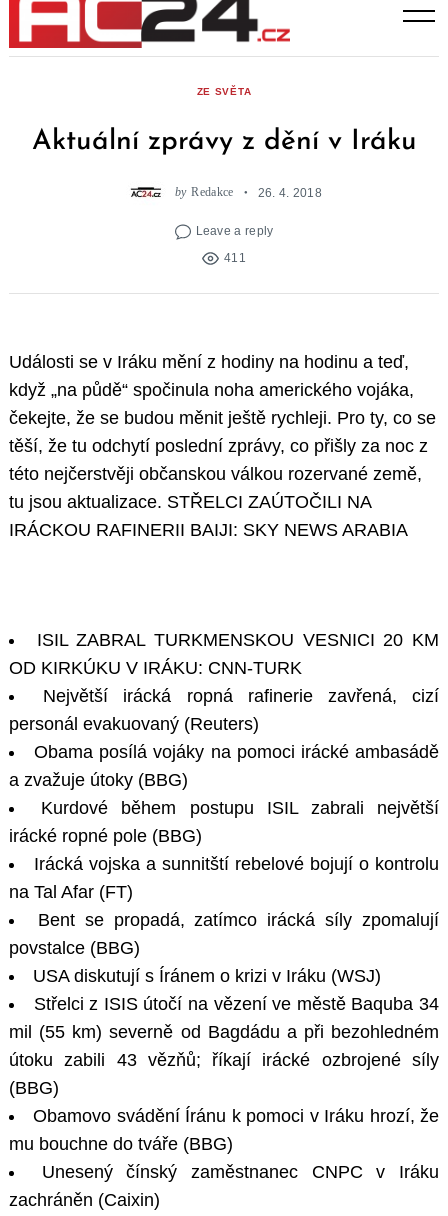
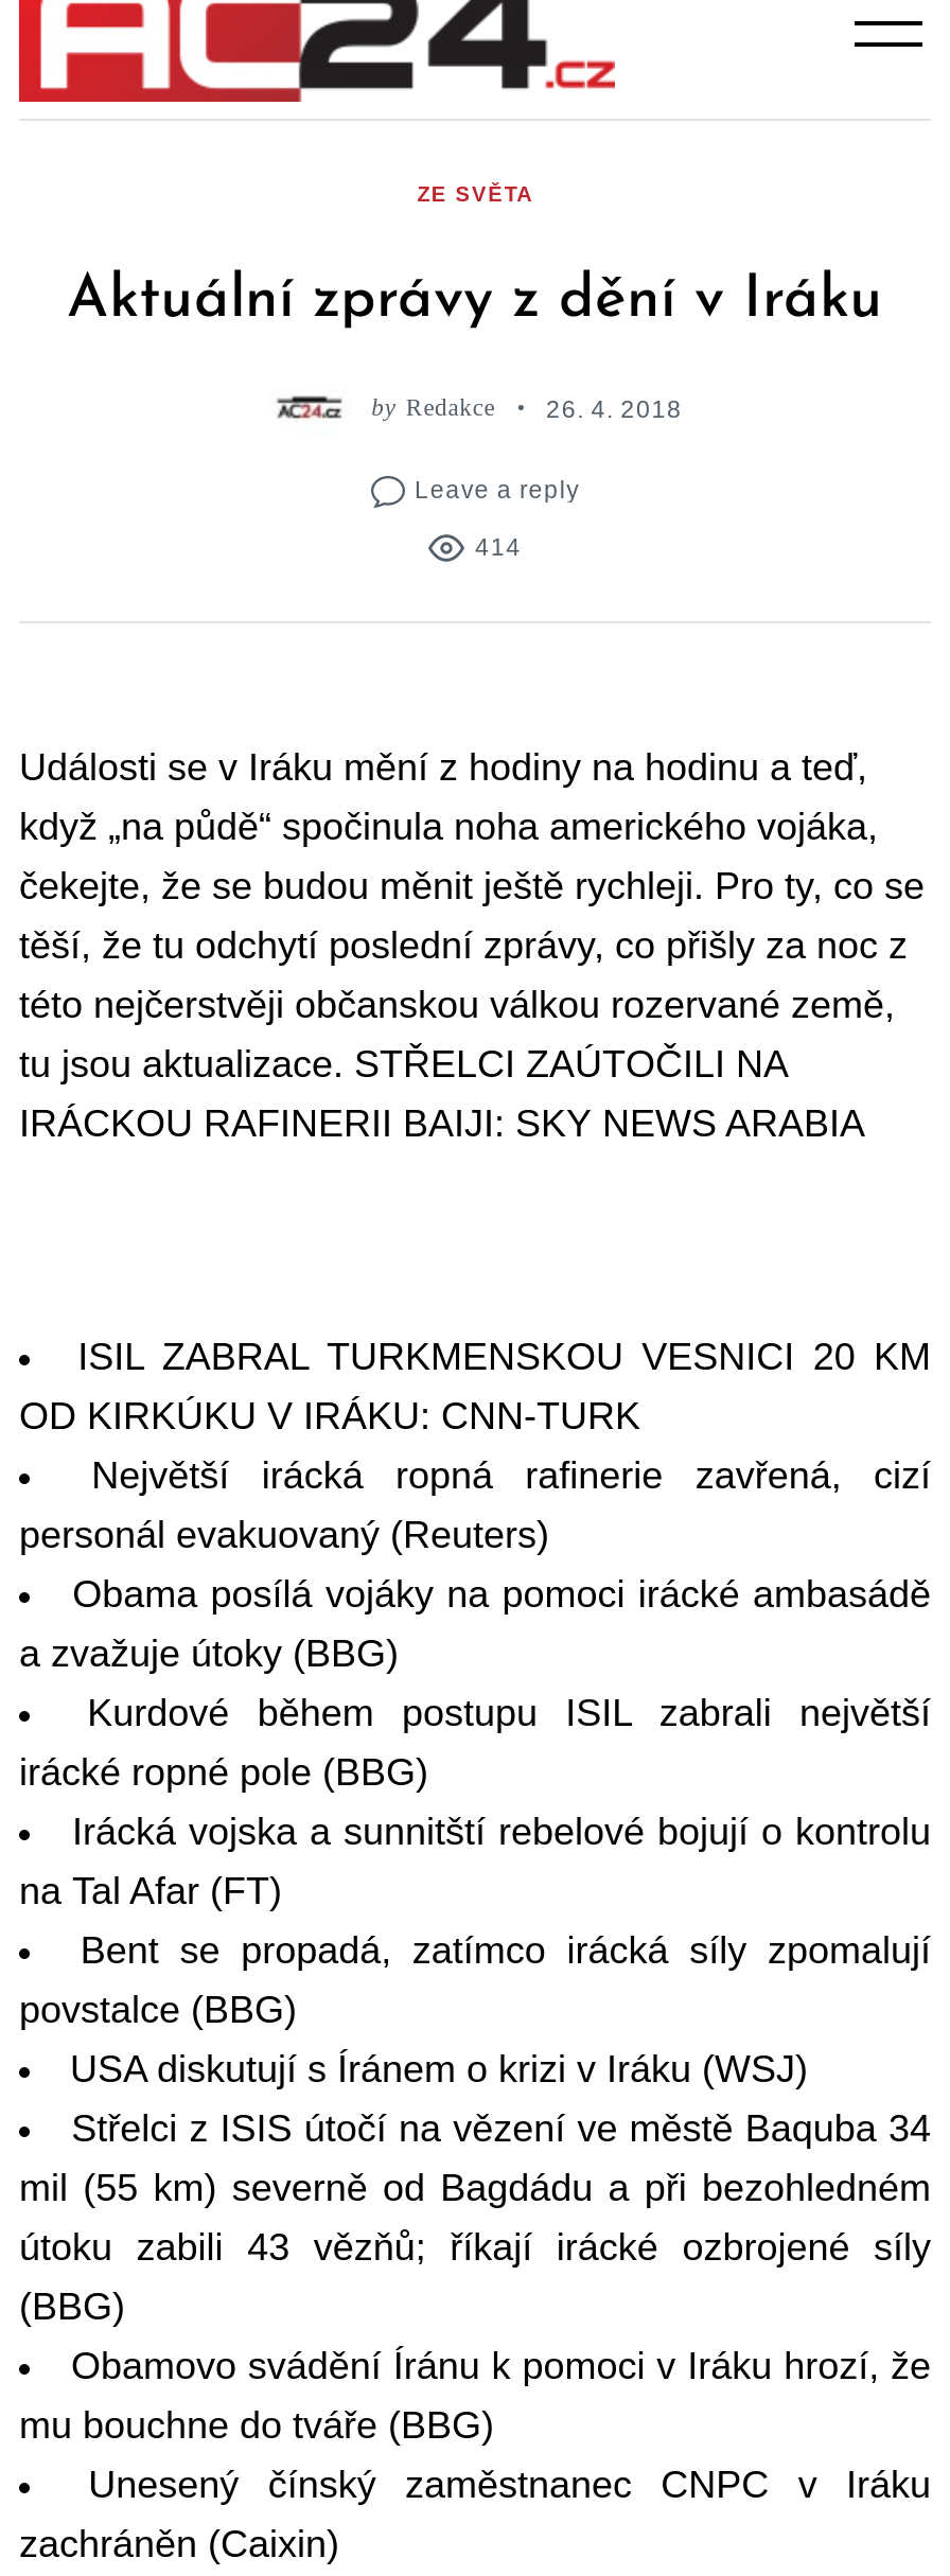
- 411
+ 414
